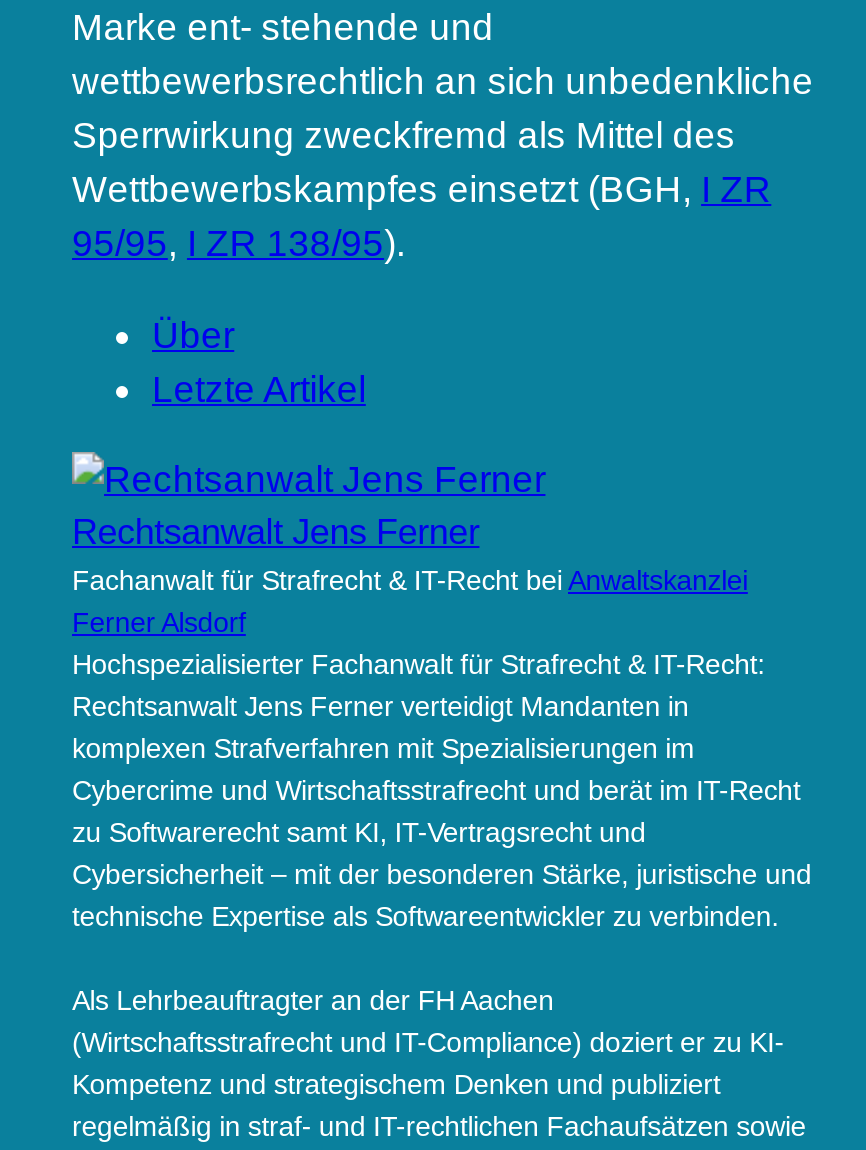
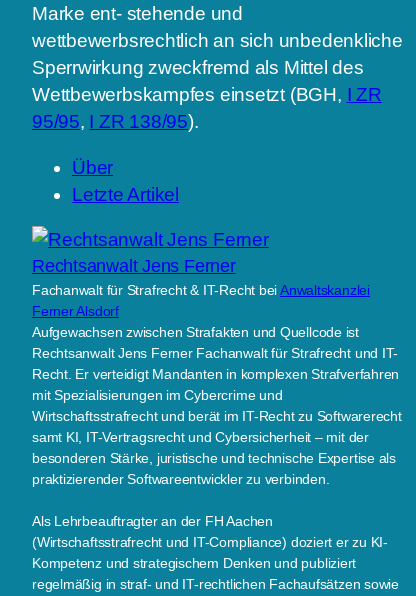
- Hochspezialisierter Fachanwalt für Strafrecht & IT-Recht:
- Rechtsanwalt Jens Ferner verteidigt Mandanten in
- komplexen Strafverfahren mit Spezialisierungen im
- Cybercrime und Wirtschaftsstrafrecht und berät im IT-Recht
- zu Softwarerecht samt KI, IT-Vertragsrecht und
- Cybersicherheit – mit der besonderen Stärke, juristische und
- technische Expertise als Softwareentwickler zu verbinden.
+ Aufgewachsen zwischen Strafakten und Quellcode ist
+ Rechtsanwalt Jens Ferner Fachanwalt für Strafrecht und IT-
+ Recht. Er verteidigt Mandanten in komplexen Strafverfahren
+ mit Spezialisierungen im Cybercrime und
+ Wirtschaftsstrafrecht und berät im IT-Recht zu Softwarerecht
+ samt KI, IT-Vertragsrecht und Cybersicherheit – mit der
+ besonderen Stärke, juristische und technische Expertise als
+ praktizierender Softwareentwickler zu verbinden.
